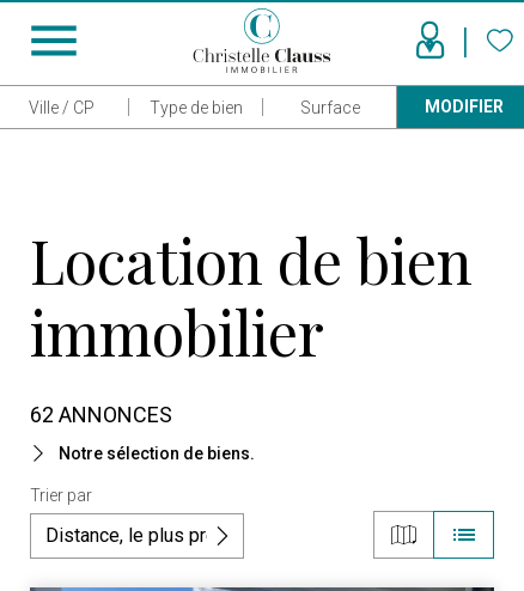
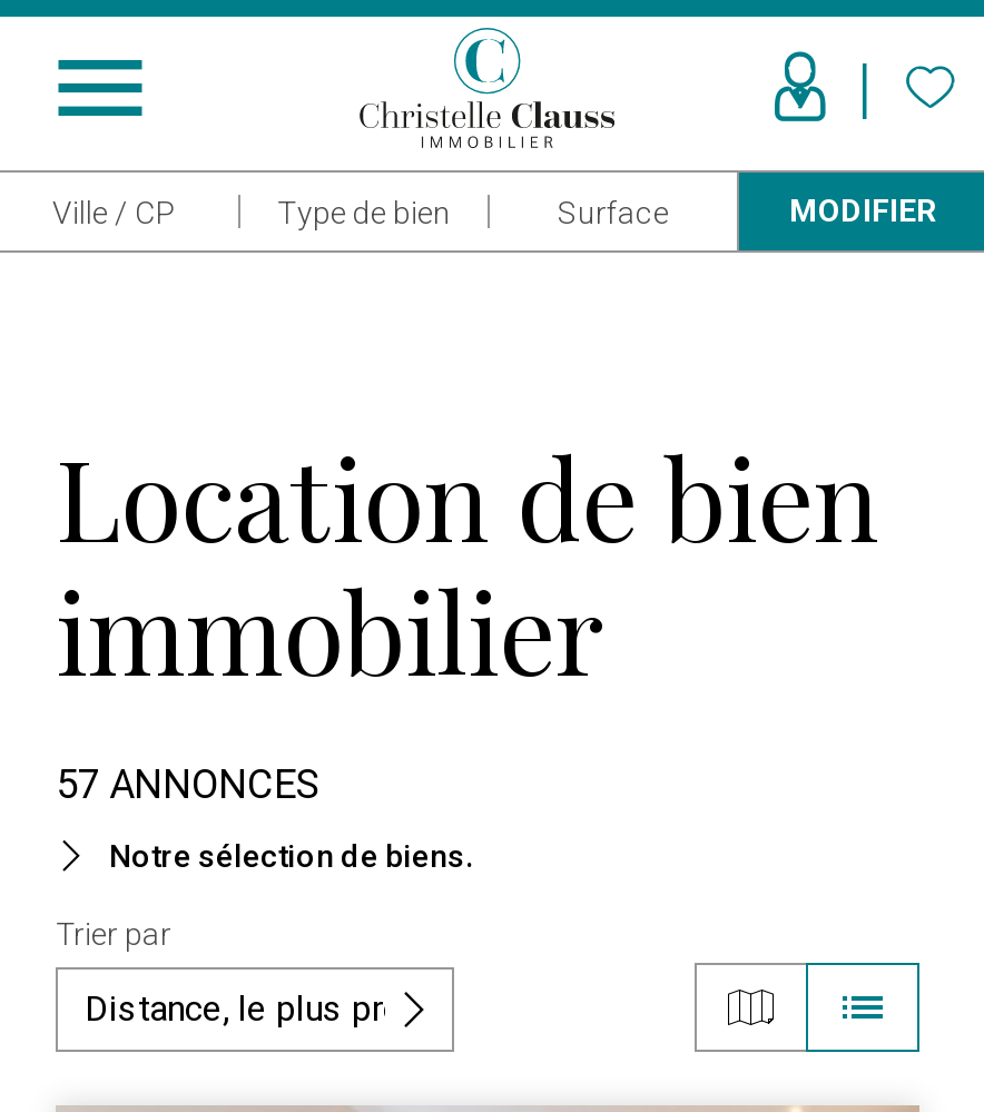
- 62 ANNONCES
+ 57 ANNONCES
